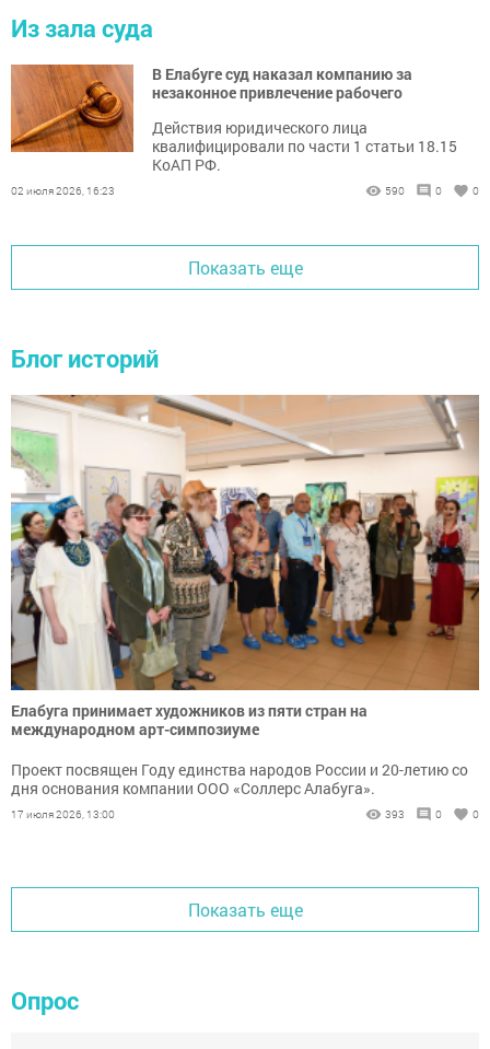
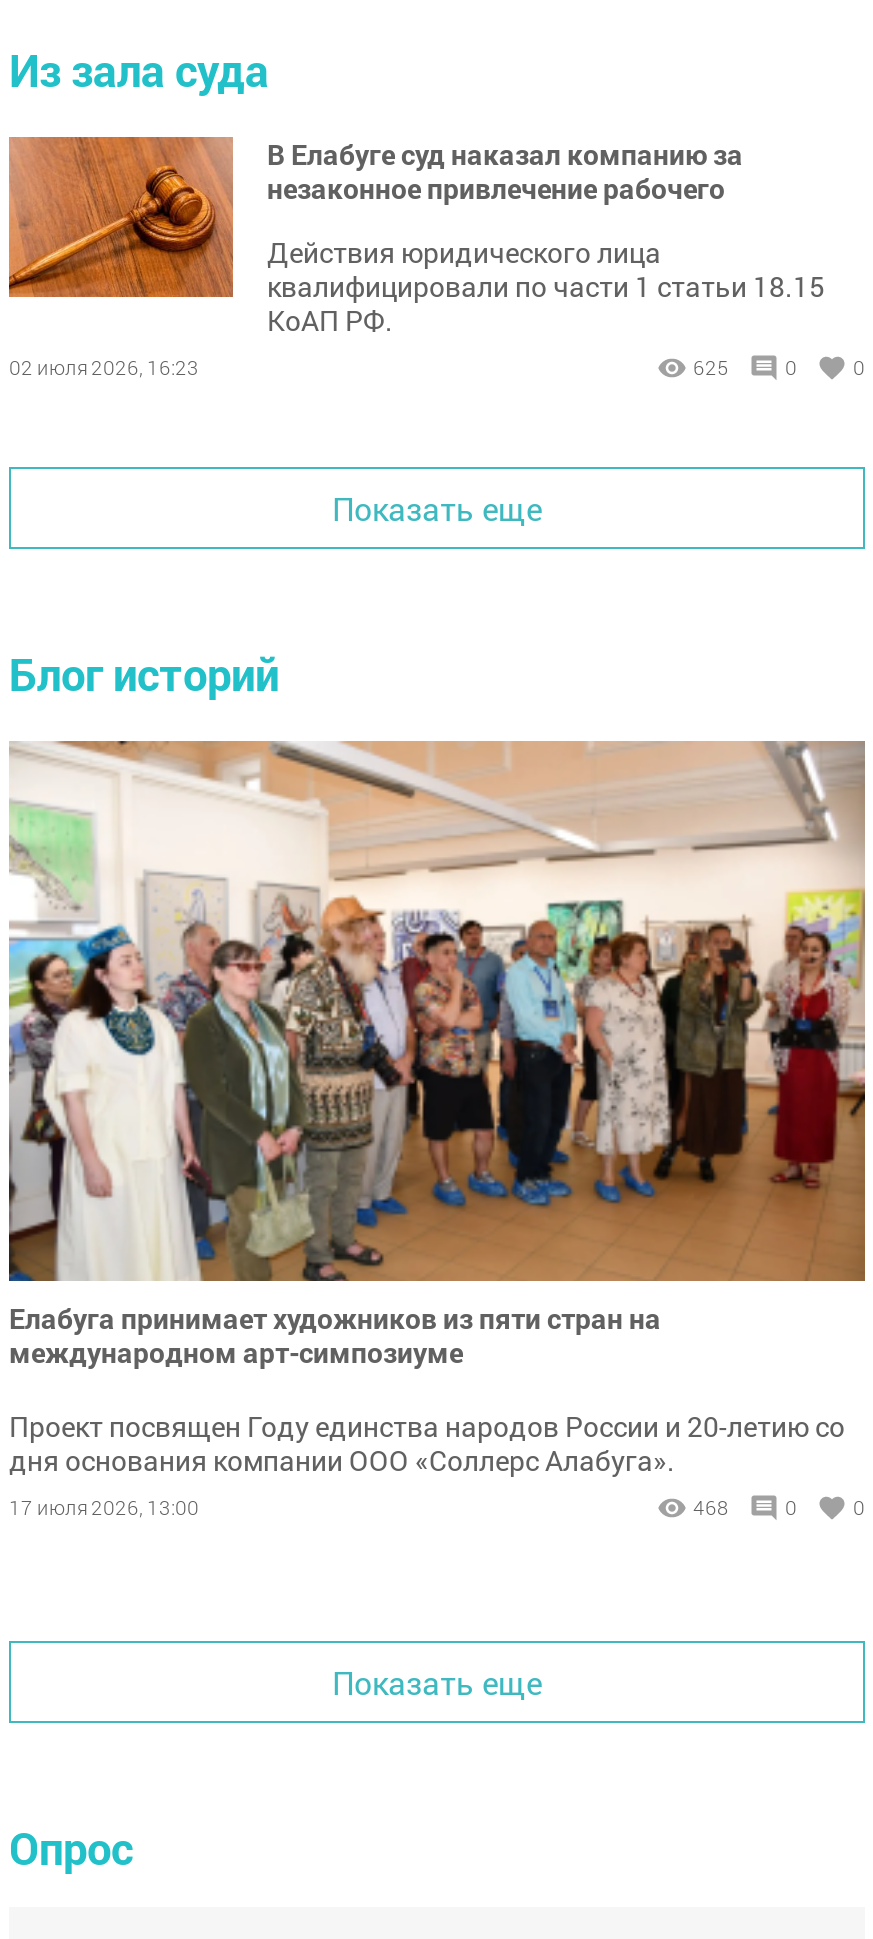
- 590
+ 625

- 393
+ 468
